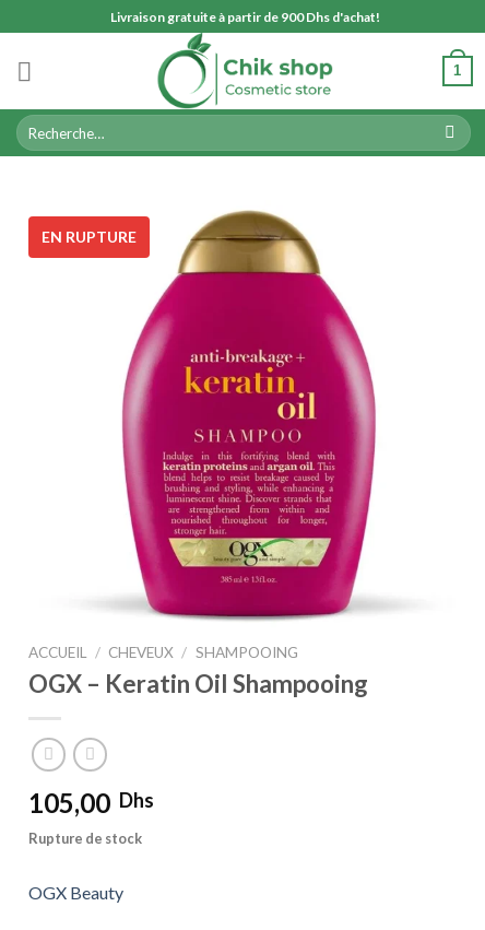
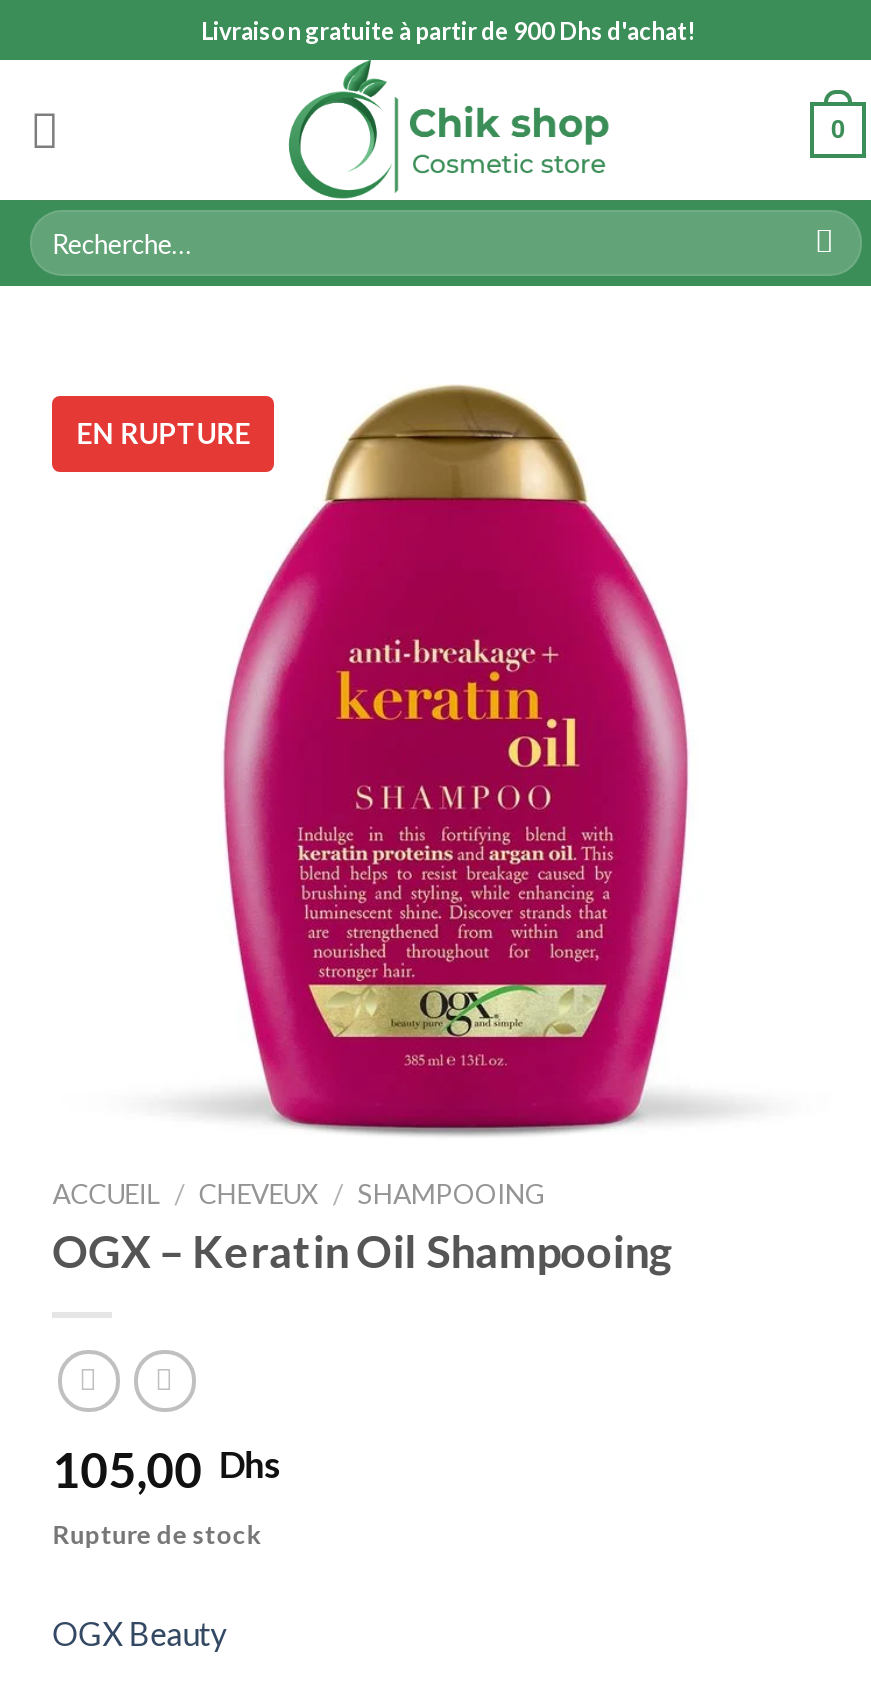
- 1
+ 0
